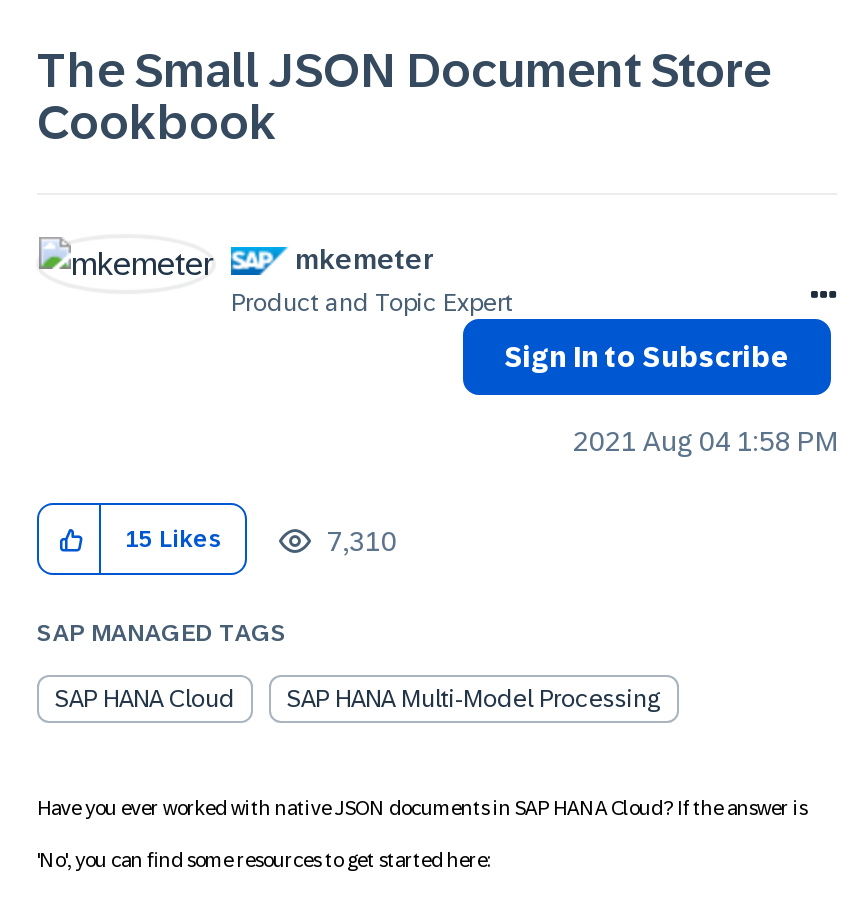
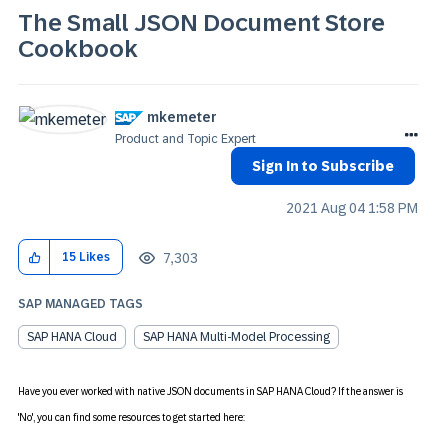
- 7,310
+ 7,303
